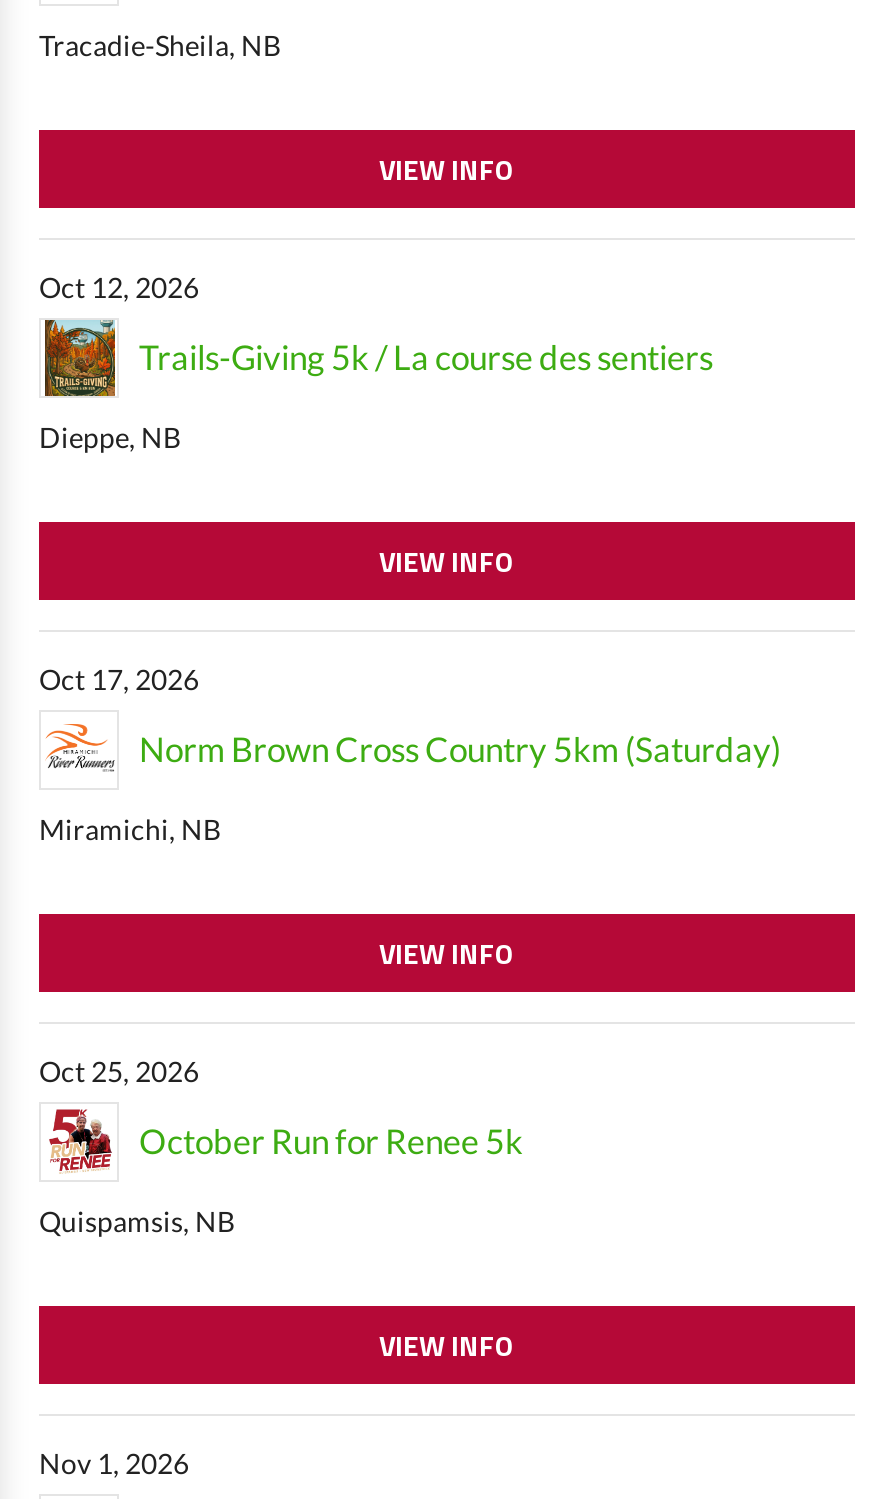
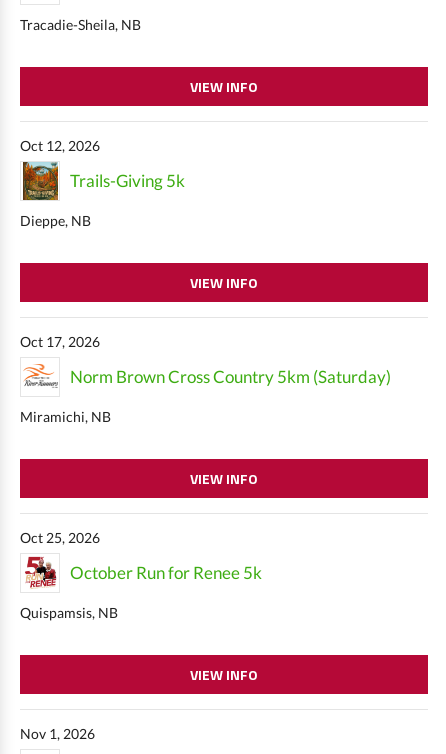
- Trails-Giving 5k / La course des sentiers
+ Trails-Giving 5k
